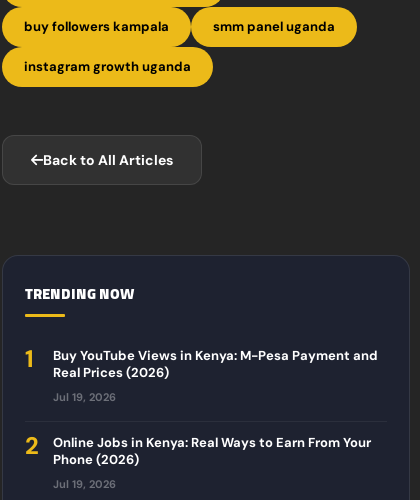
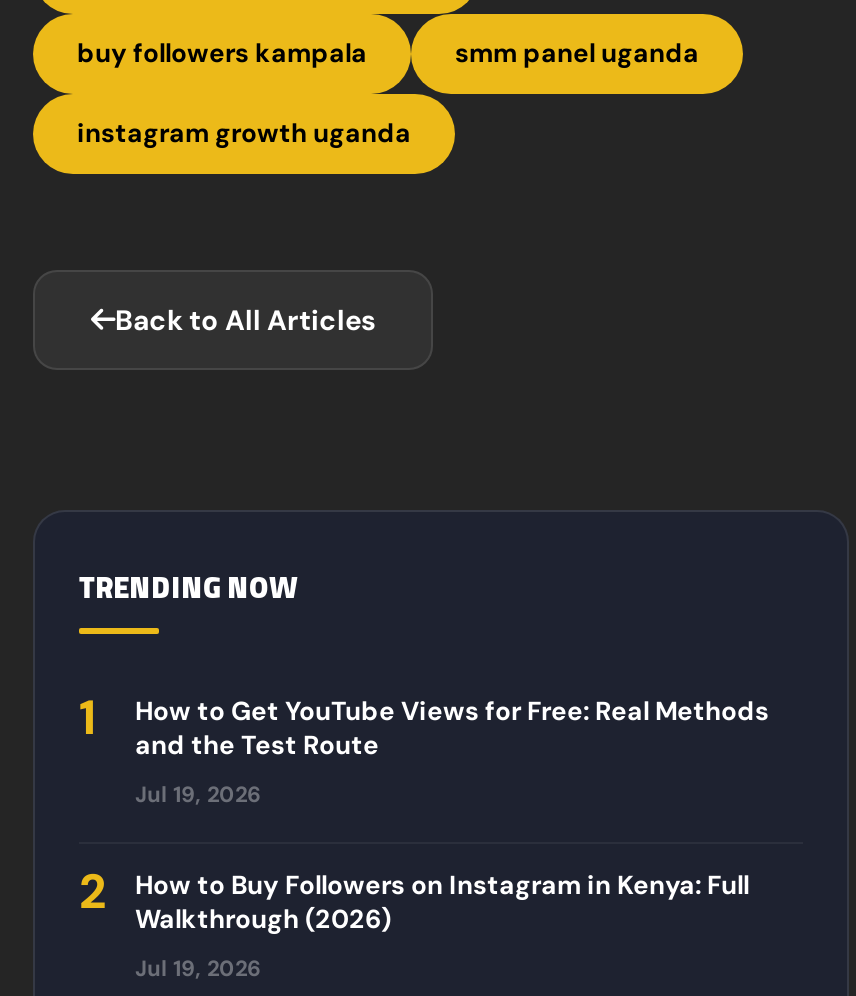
- Buy YouTube Views in Kenya: M-Pesa Payment and
- Real Prices (2026)
+ How to Get YouTube Views for Free: Real Methods
+ and the Test Route

- Online Jobs in Kenya: Real Ways to Earn From Your
- Phone (2026)
+ How to Buy Followers on Instagram in Kenya: Full
+ Walkthrough (2026)
